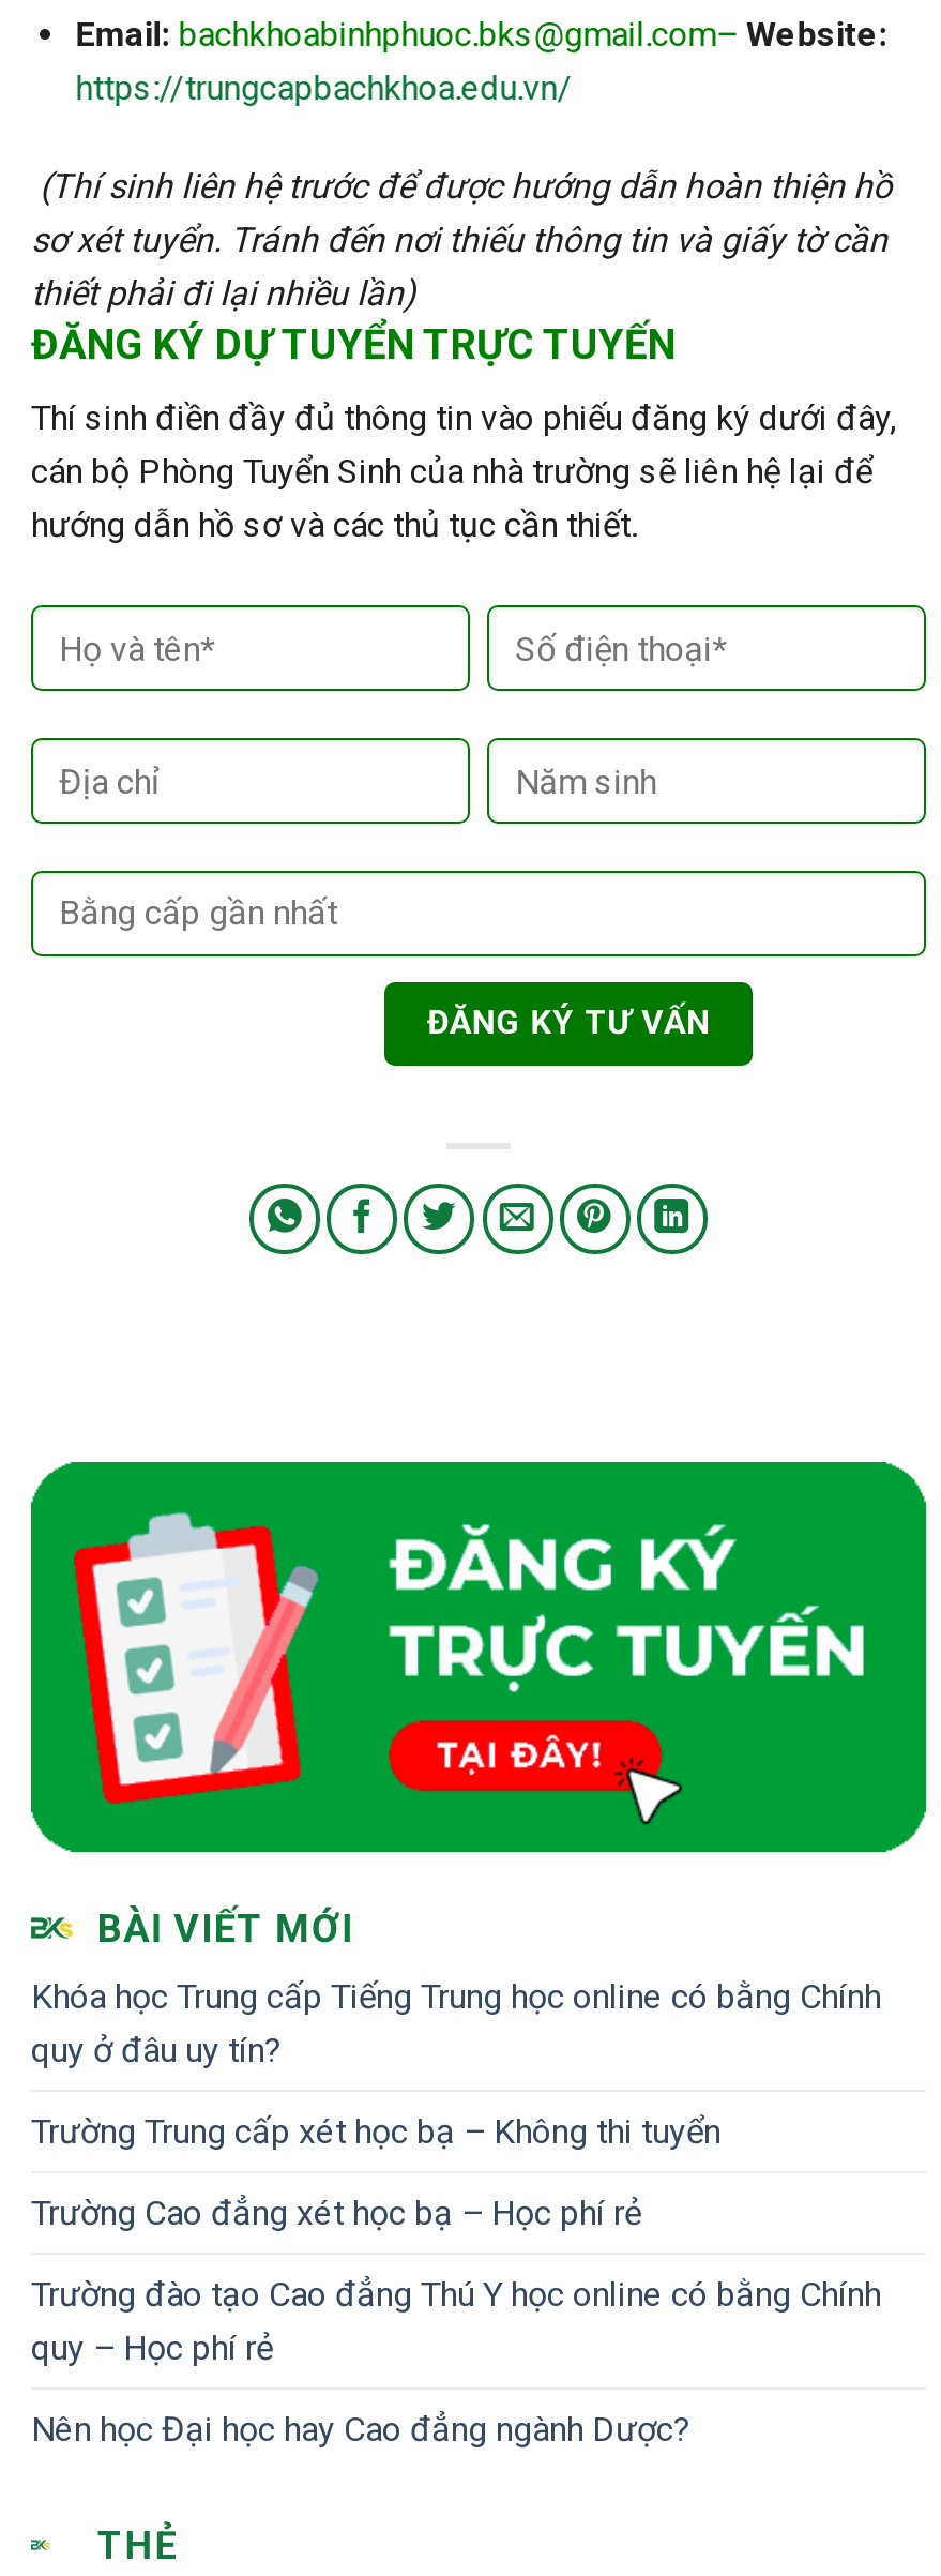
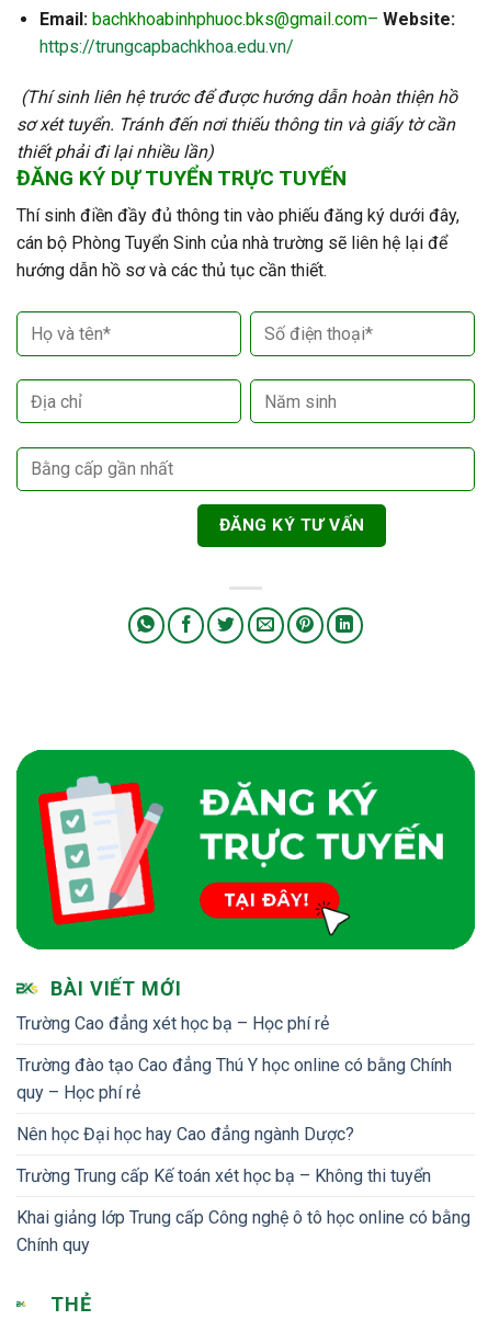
- Khóa học Trung cấp Tiếng Trung học online có bằng Chính
- quy ở đâu uy tín?
- Trường Trung cấp xét học bạ – Không thi tuyển

moved up: Trường Cao đẳng xét học bạ – Học phí rẻ | Trường đào tạo Cao đẳng Thú Y học online có bằng Chính | quy – Học phí rẻ | Nên học Đại học hay Cao đẳng ngành Dược?

+ Trường Trung cấp Kế toán xét học bạ – Không thi tuyển
+ Khai giảng lớp Trung cấp Công nghệ ô tô học online có bằng
+ Chính quy
